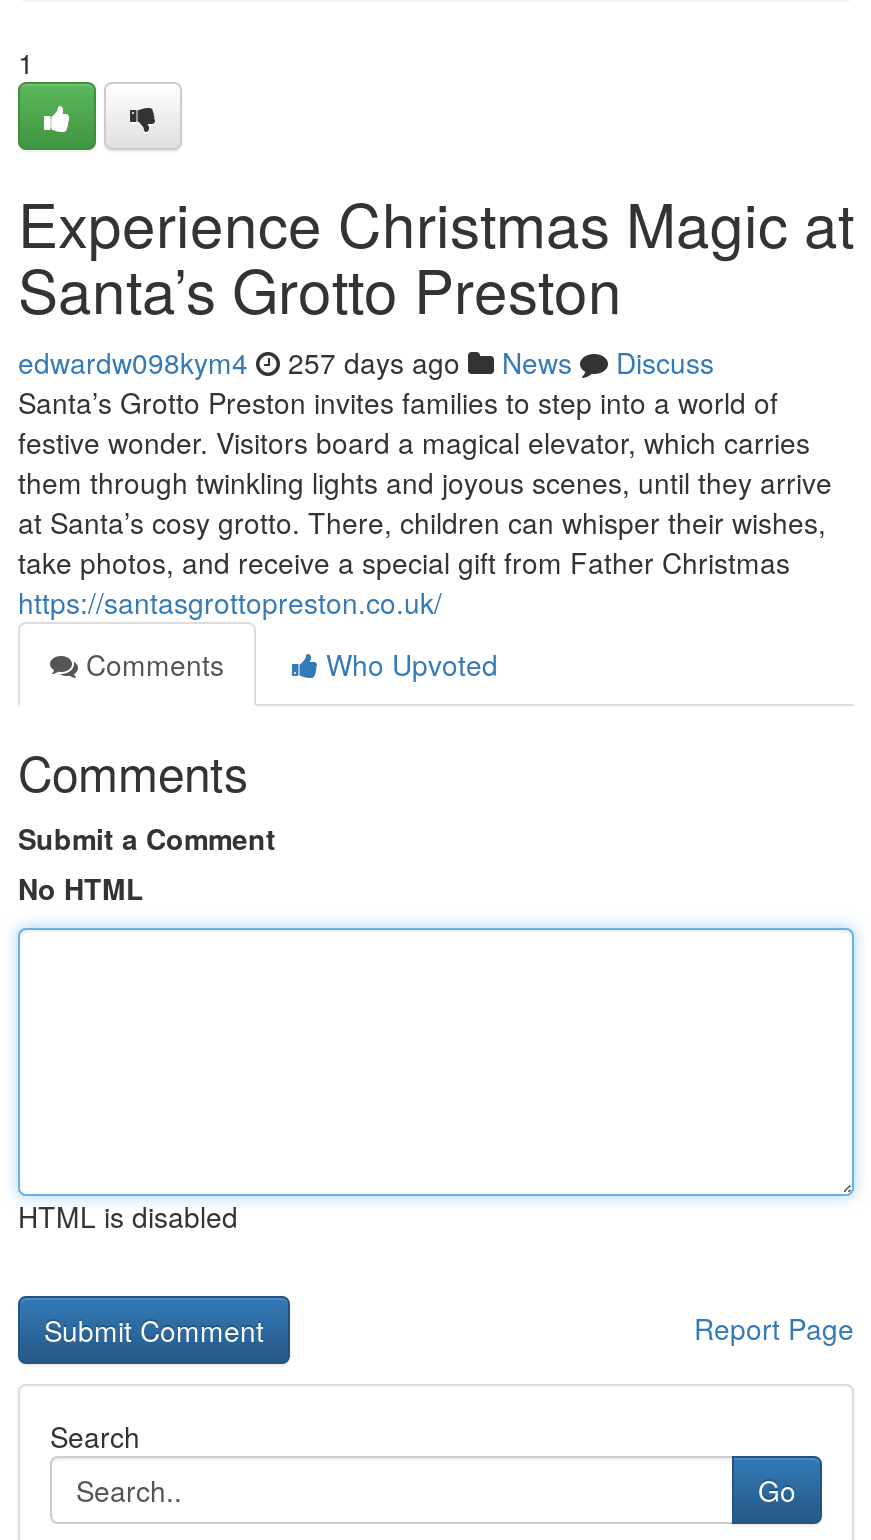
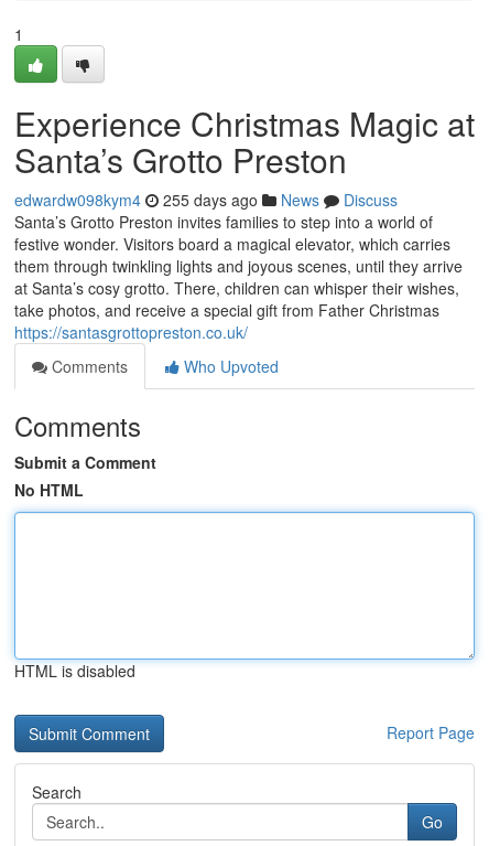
- edwardw098kym4 257 days ago News Discuss
+ edwardw098kym4 255 days ago News Discuss
